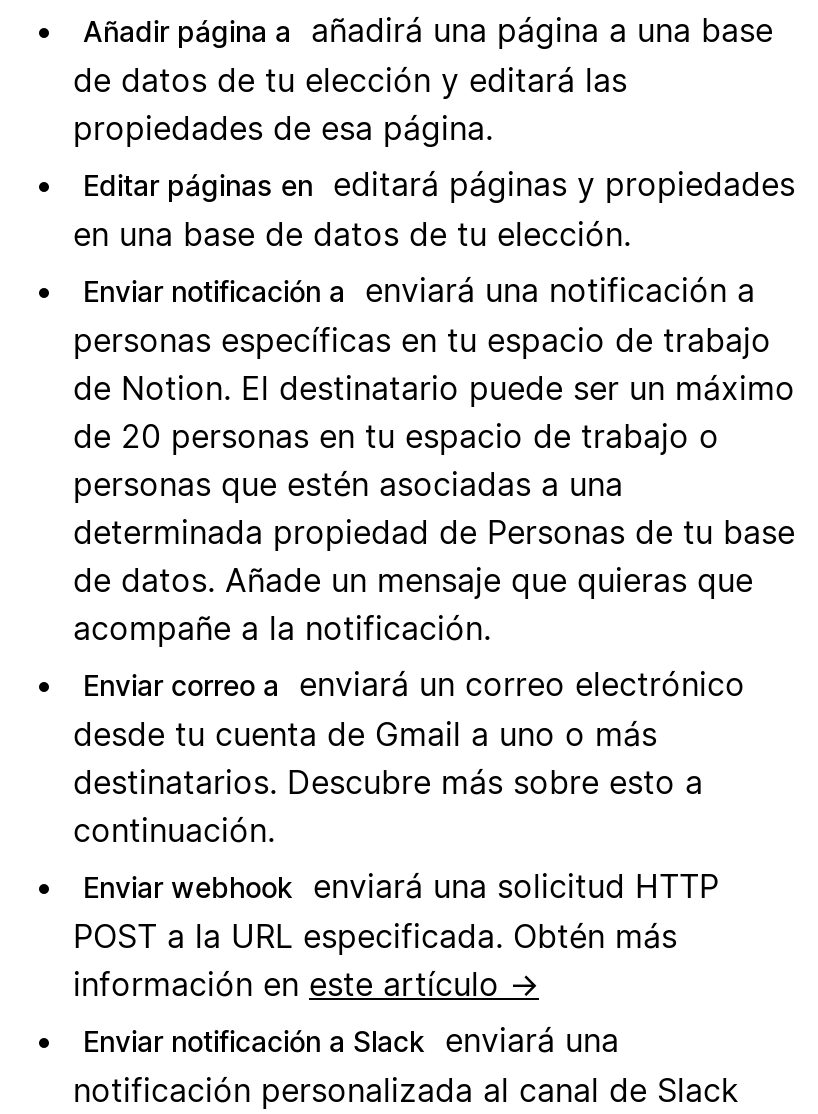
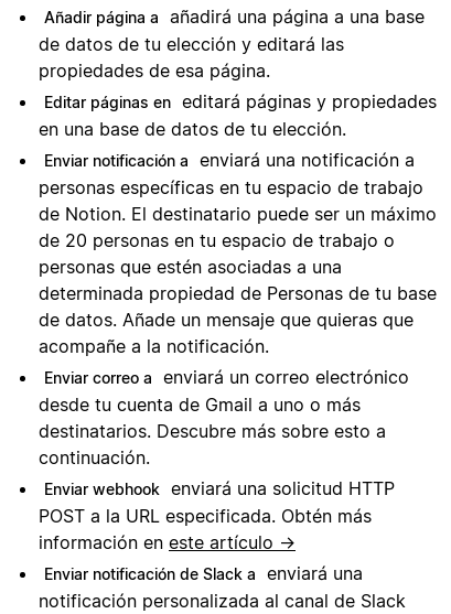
- Enviar notificación a Slack enviará una
+ Enviar notificación de Slack a enviará una
